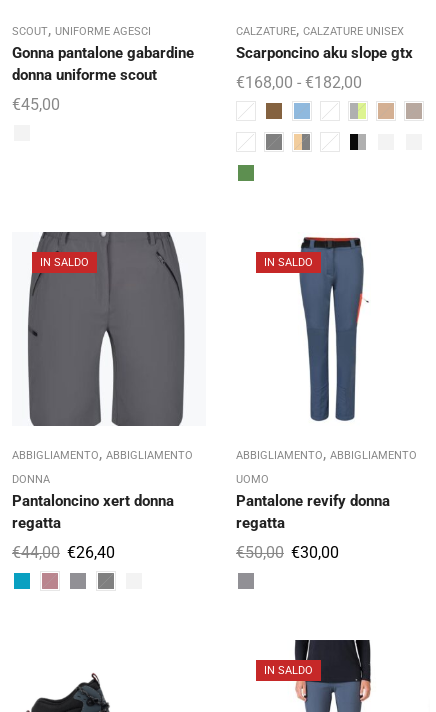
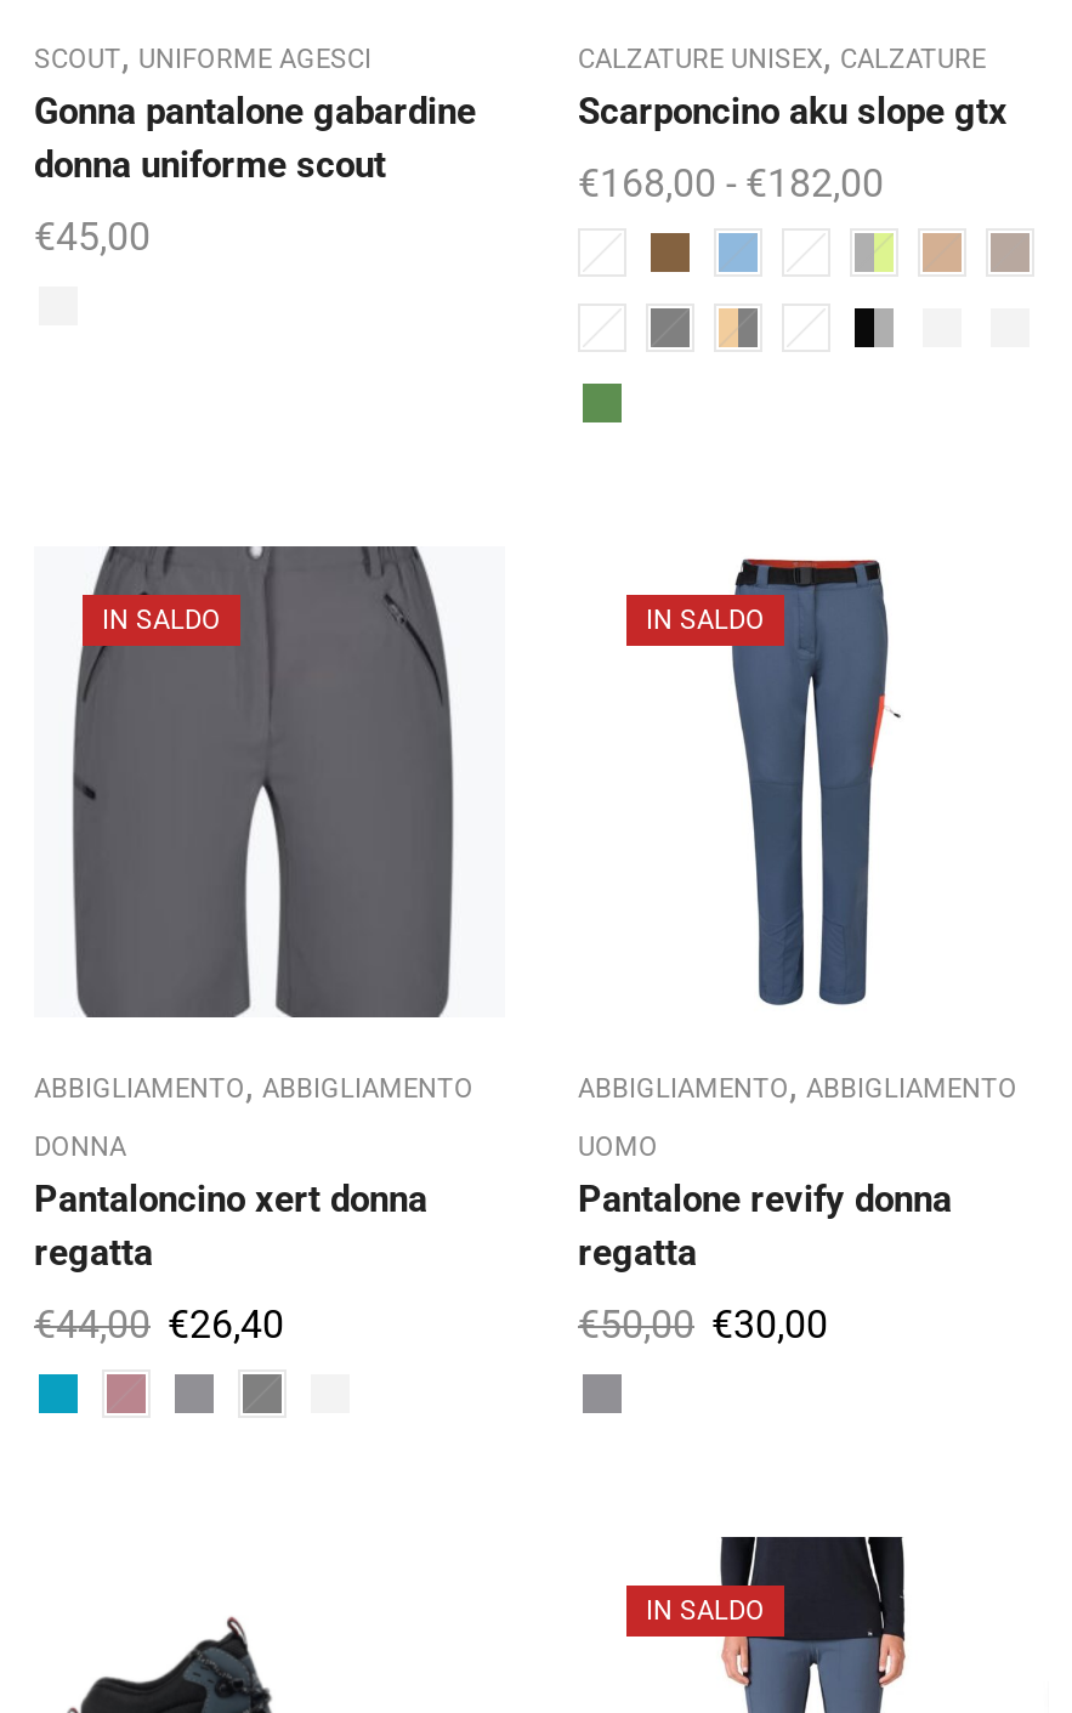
- CALZATURE, CALZATURE UNISEX
+ CALZATURE UNISEX, CALZATURE
